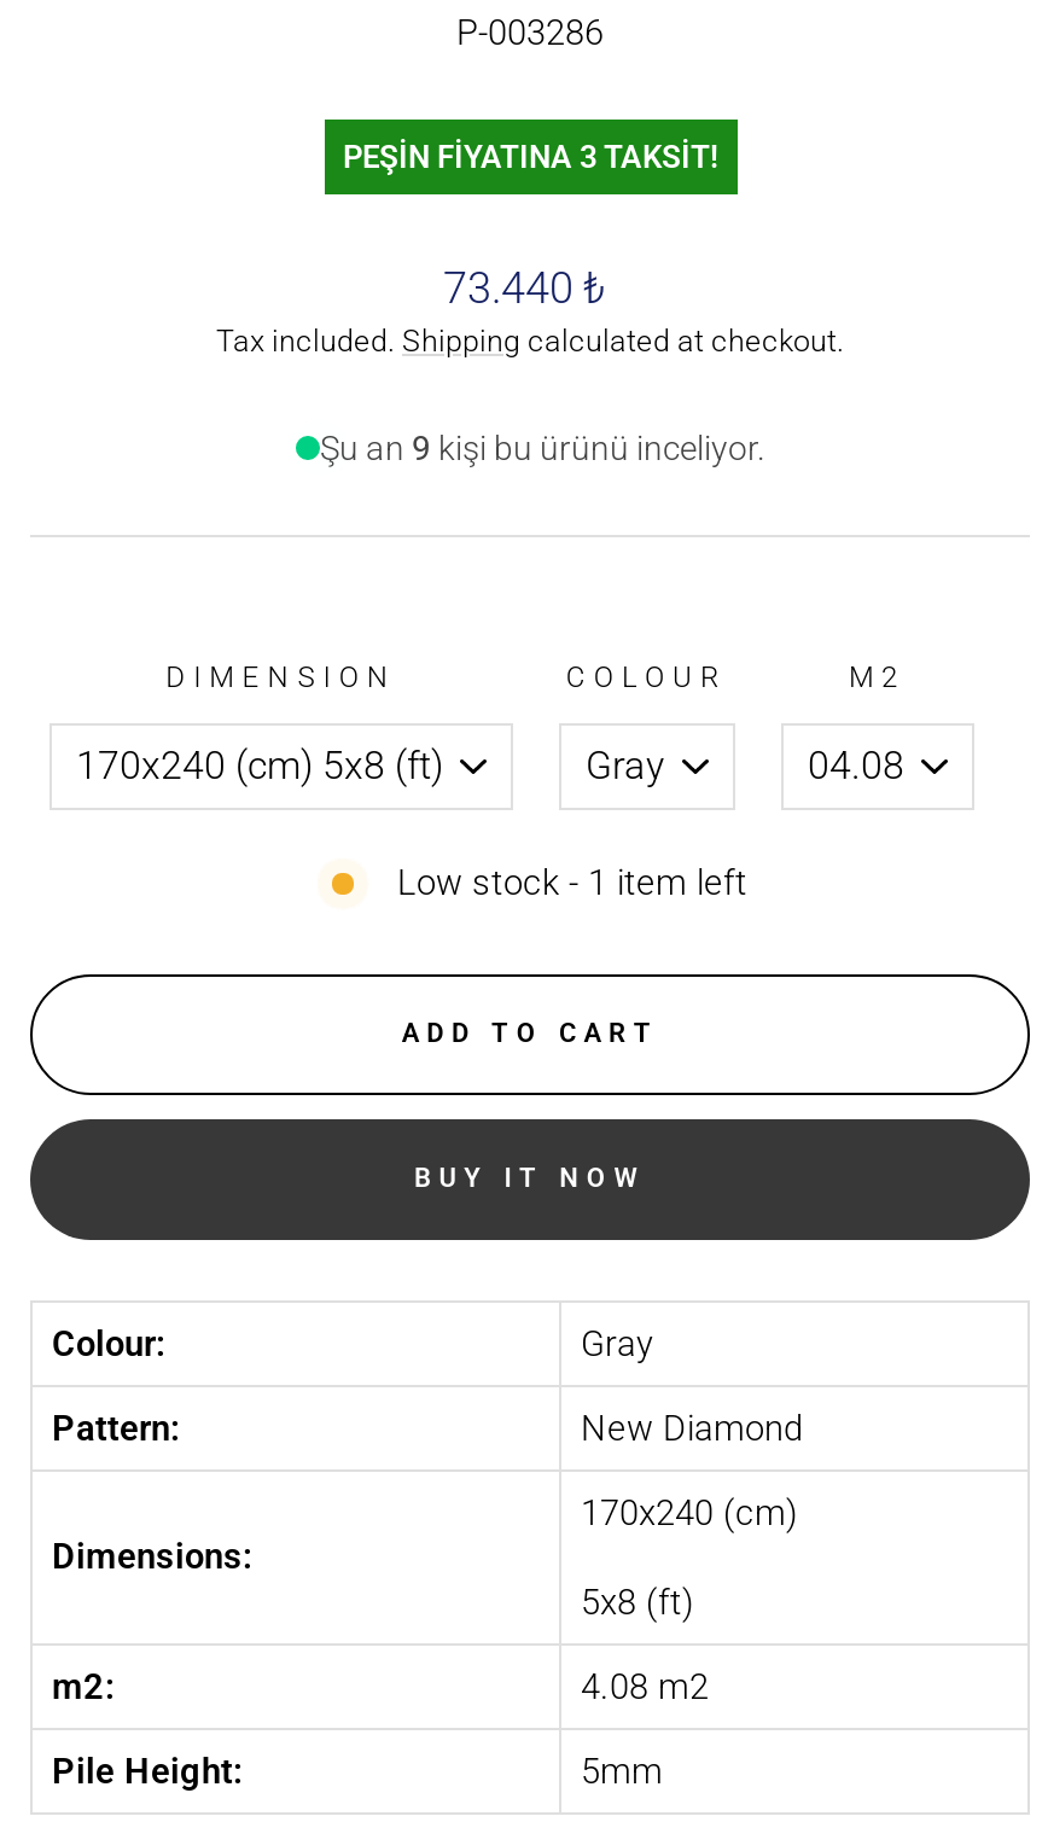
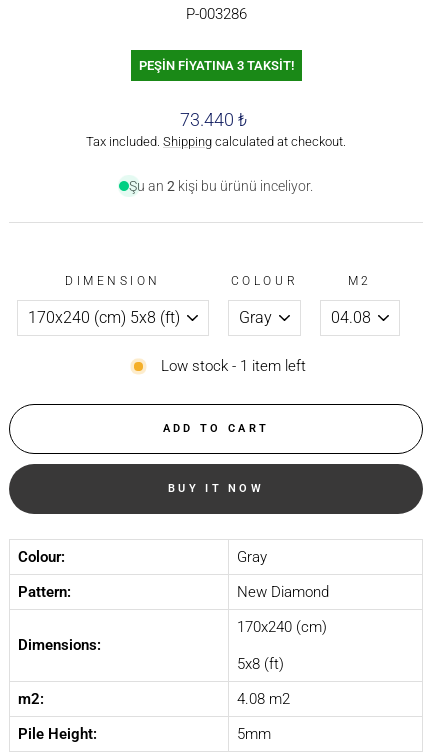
- Şu an 9 kişi bu ürünü inceliyor.
+ Şu an 2 kişi bu ürünü inceliyor.
